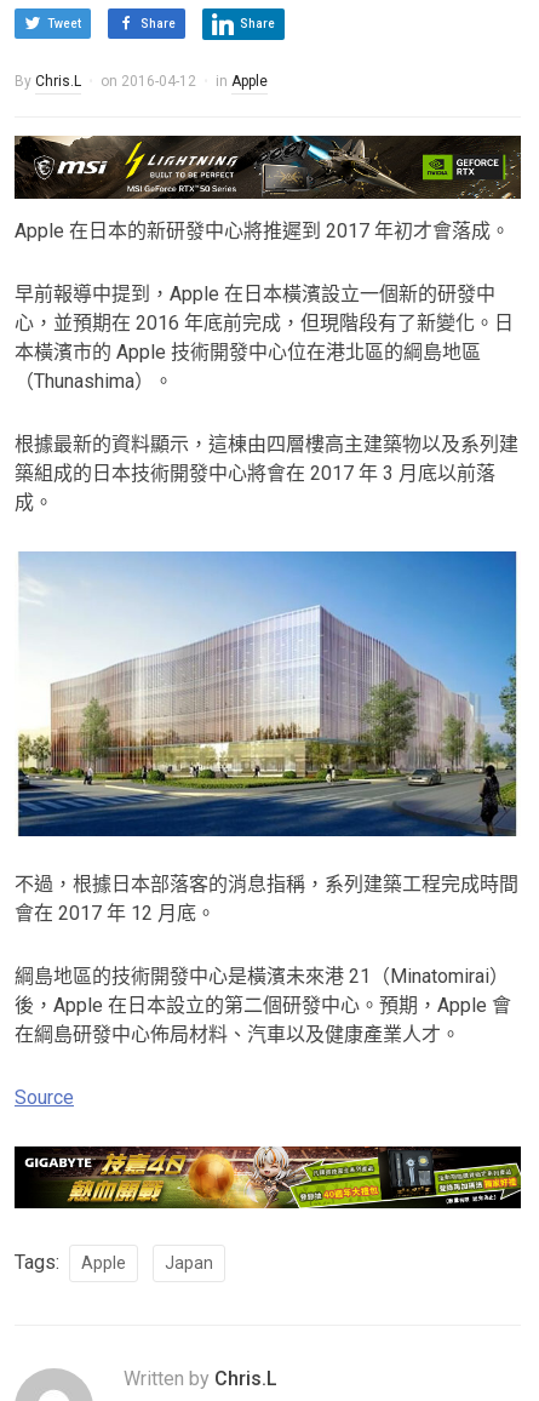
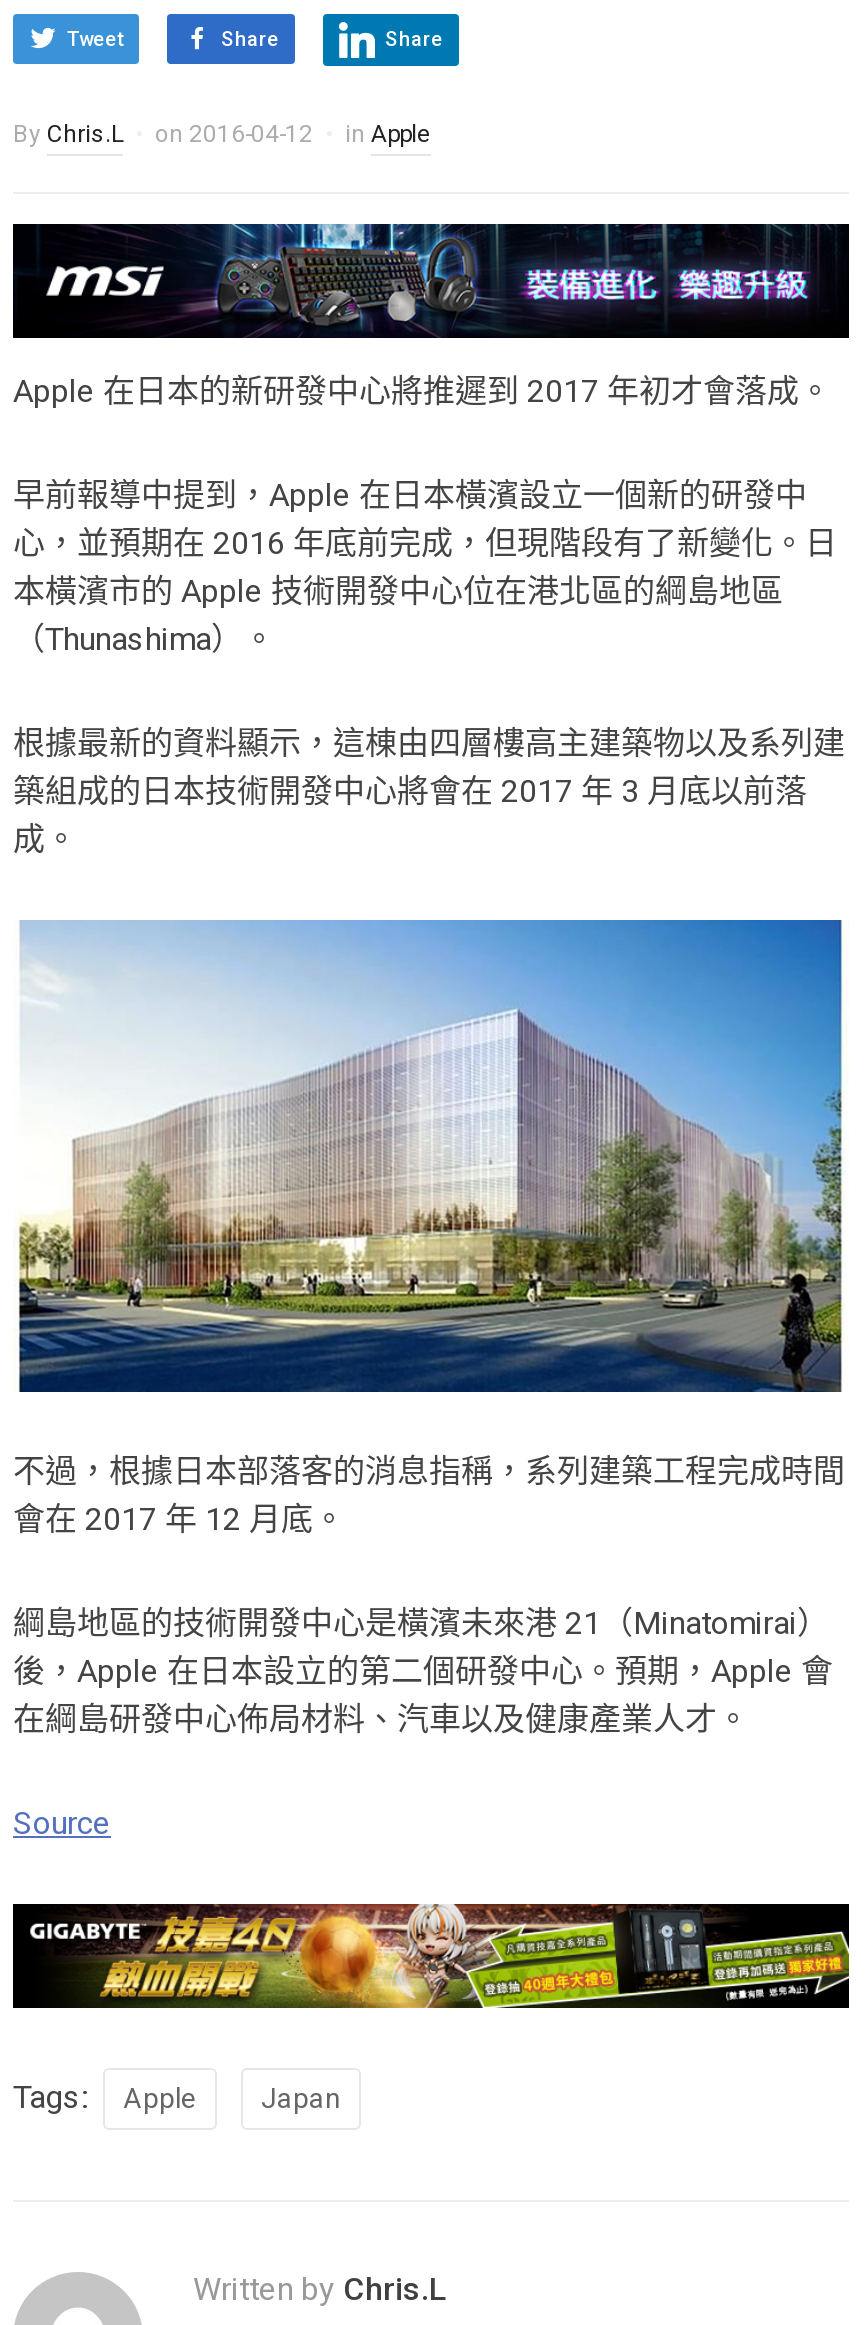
- [image]
+ [image]
